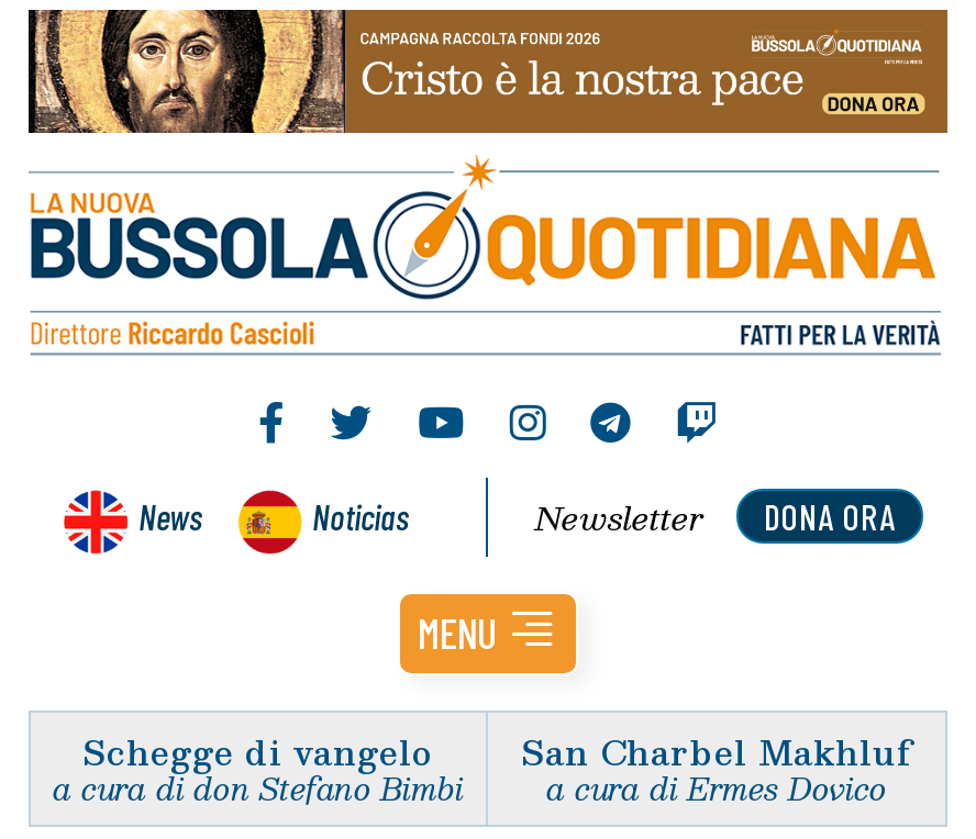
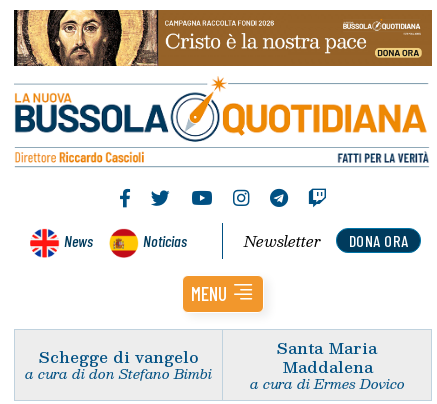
- San Charbel Makhluf
+ Santa Maria
+ Maddalena
